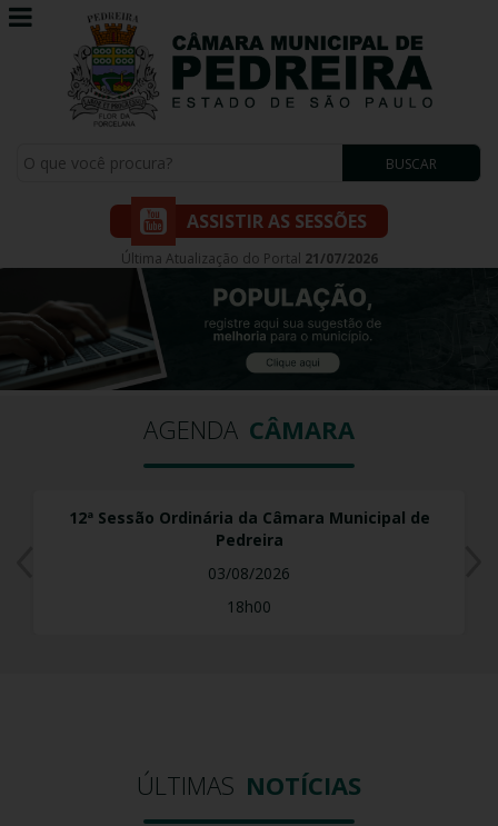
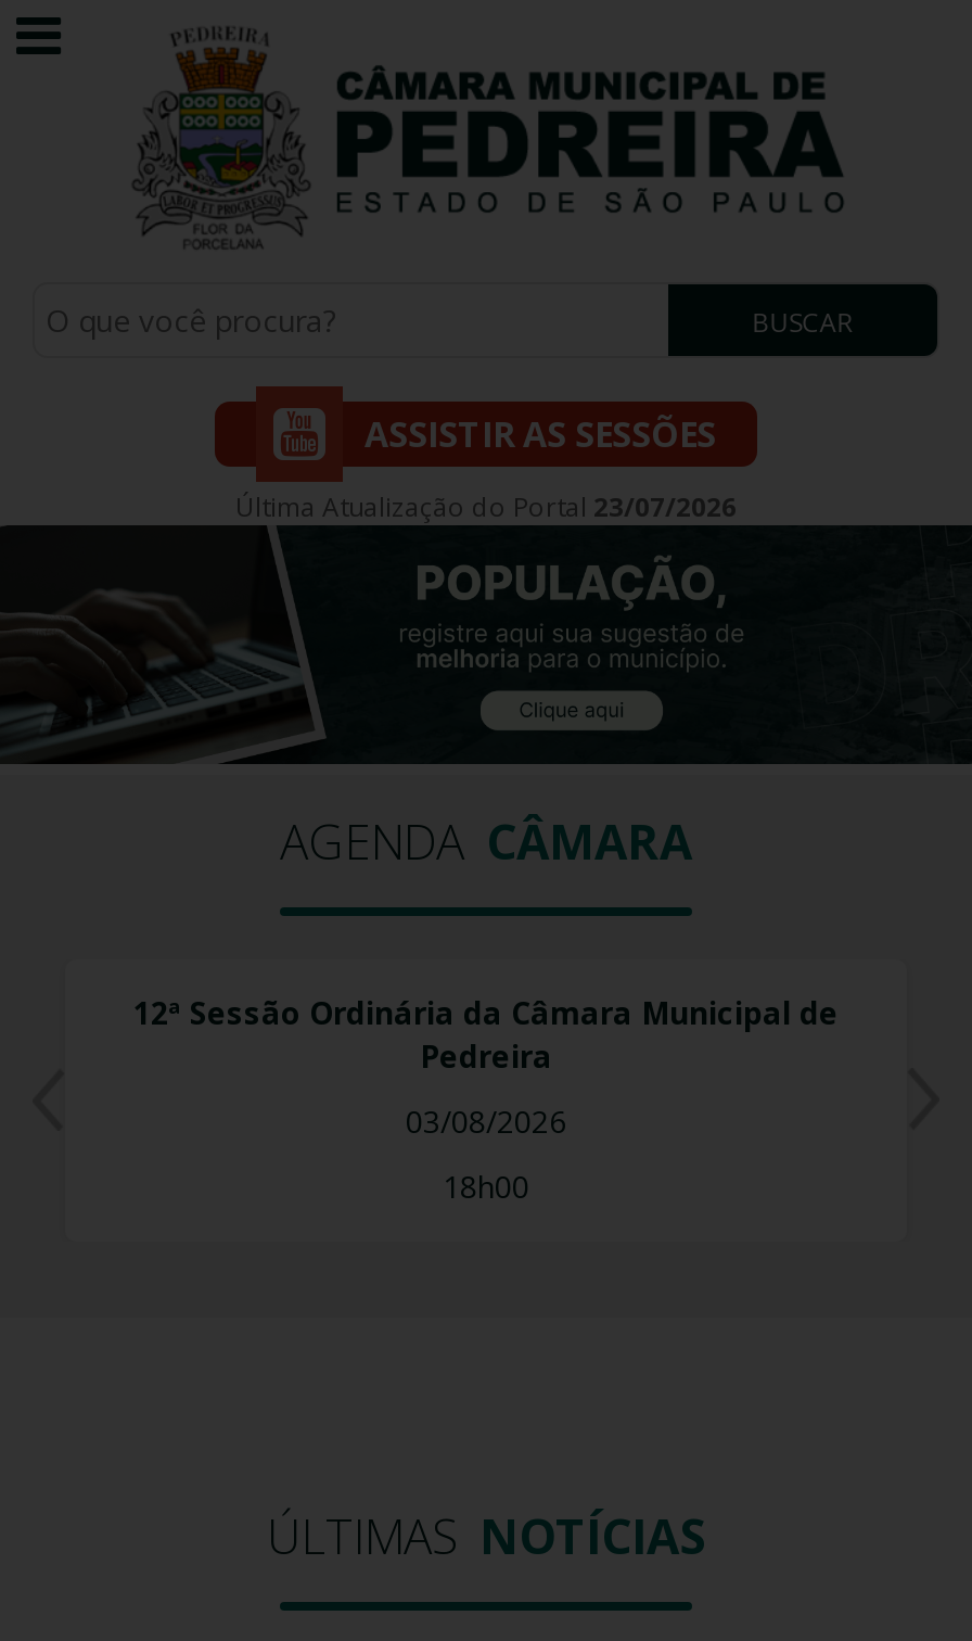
- Última Atualização do Portal 21/07/2026
+ Última Atualização do Portal 23/07/2026
